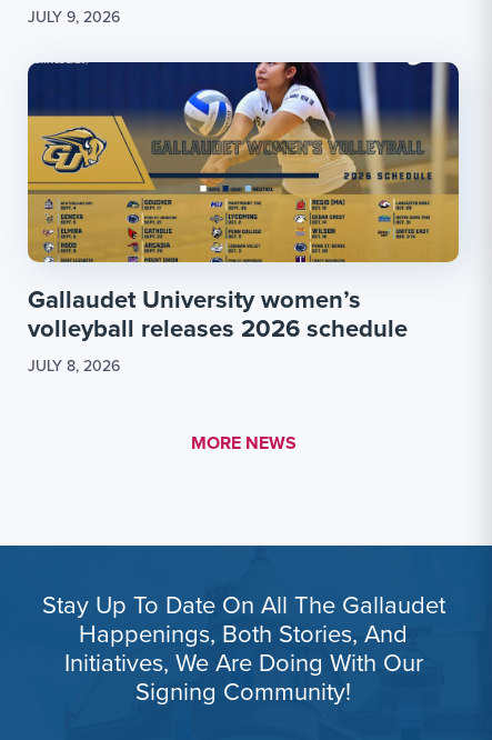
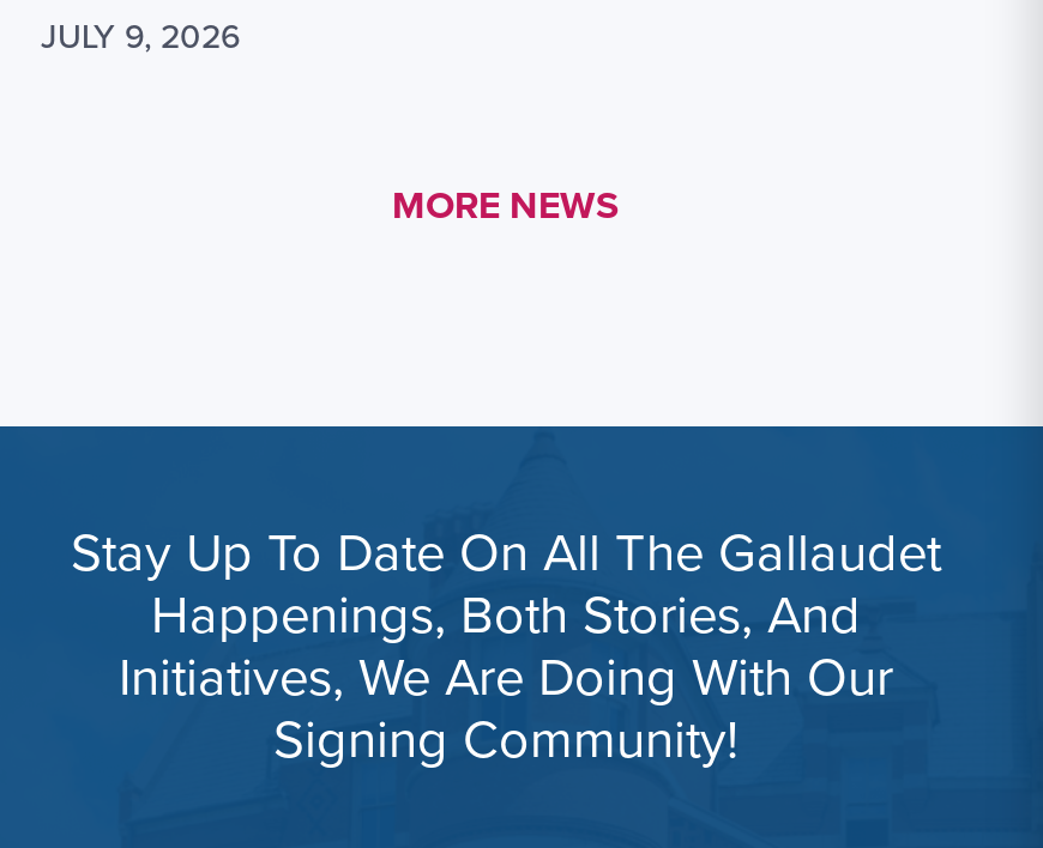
- [image]
- Gallaudet University women’s
- volleyball releases 2026 schedule
- JULY 8, 2026
